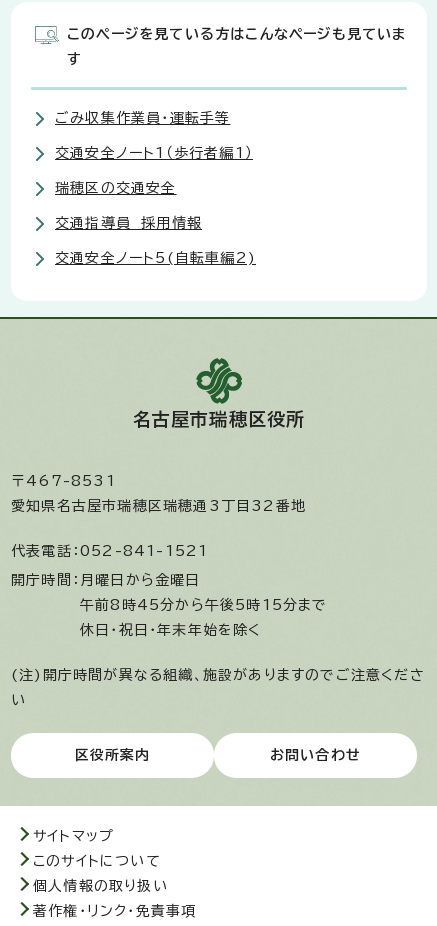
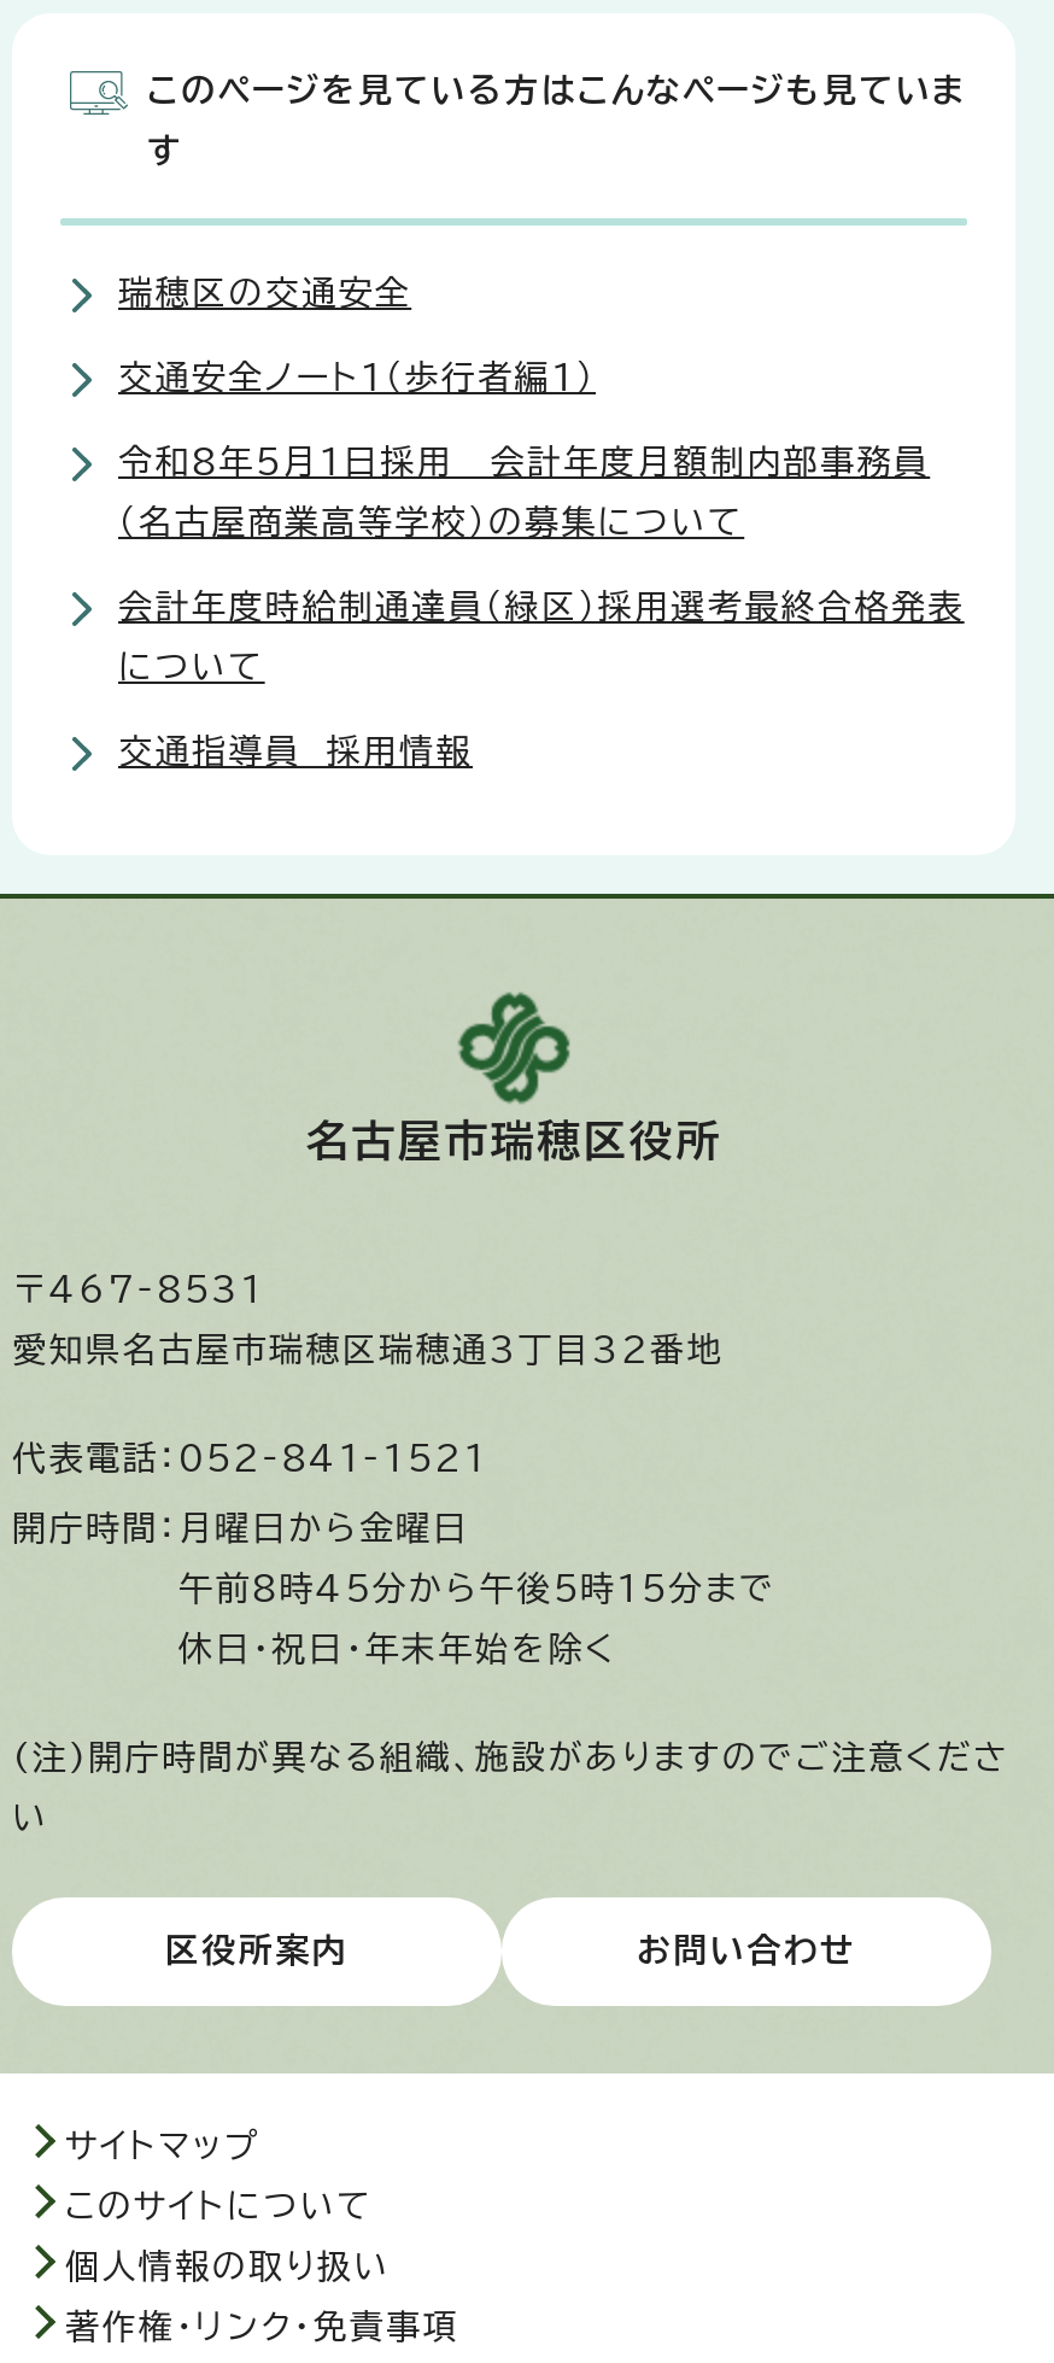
- ごみ収集作業員・運転手等

+ 令和8年5月1日採用 会計年度月額制内部事務員
+ （名古屋商業高等学校）の募集について
+ 会計年度時給制通達員（緑区）採用選考最終合格発表
+ について

moved up: 瑞穂区の交通安全

moved down: 交通指導員 採用情報

- 交通安全ノート5(自転車編2)
